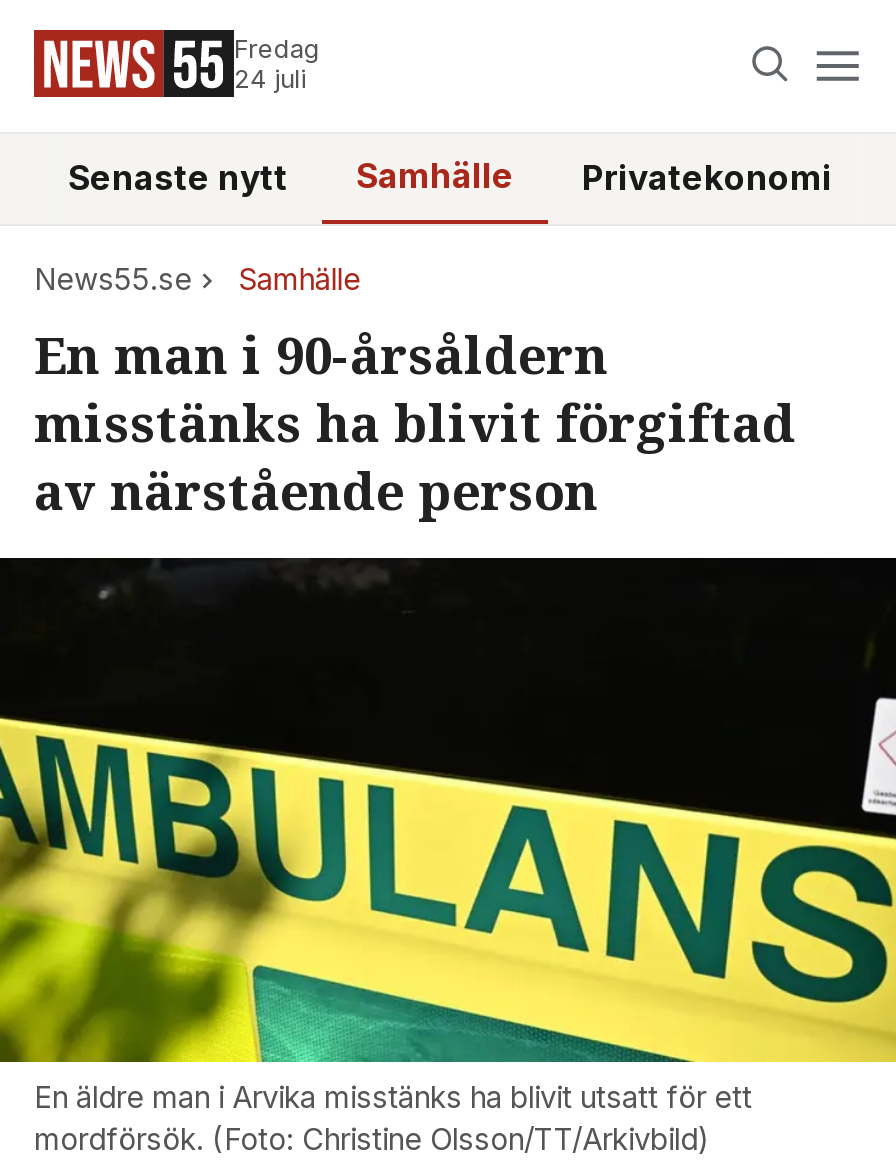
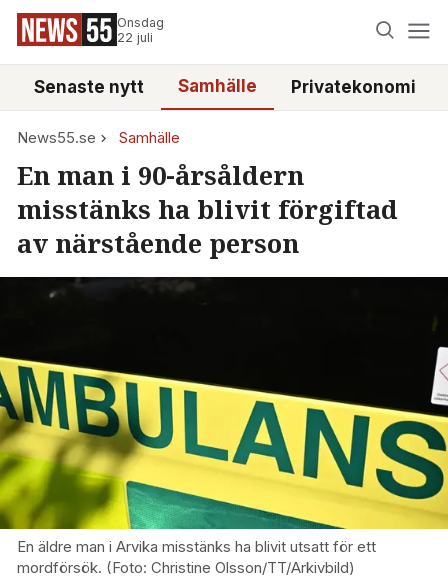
- Fredag
- 24 juli
+ Onsdag
+ 22 juli
